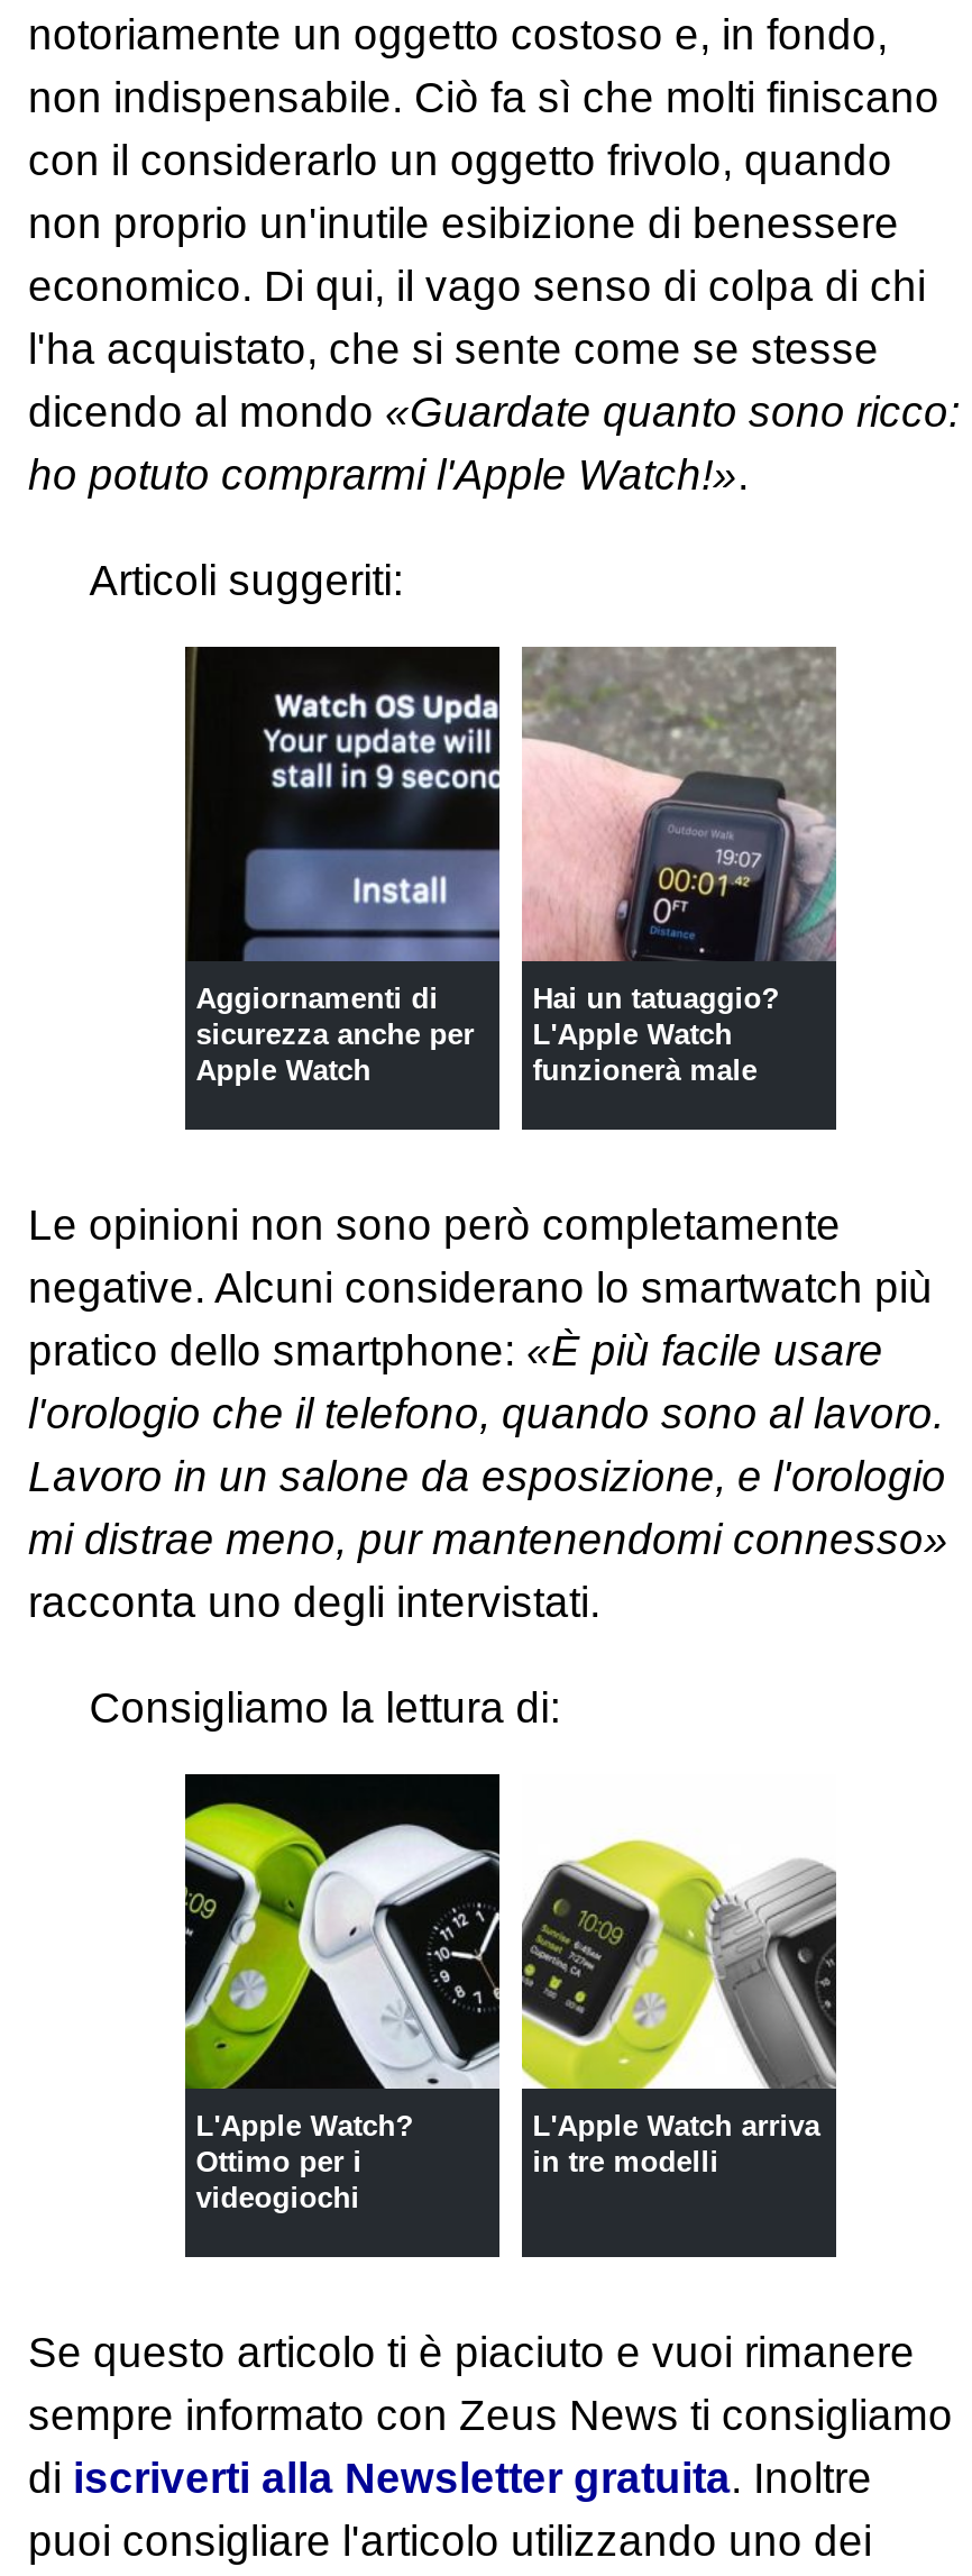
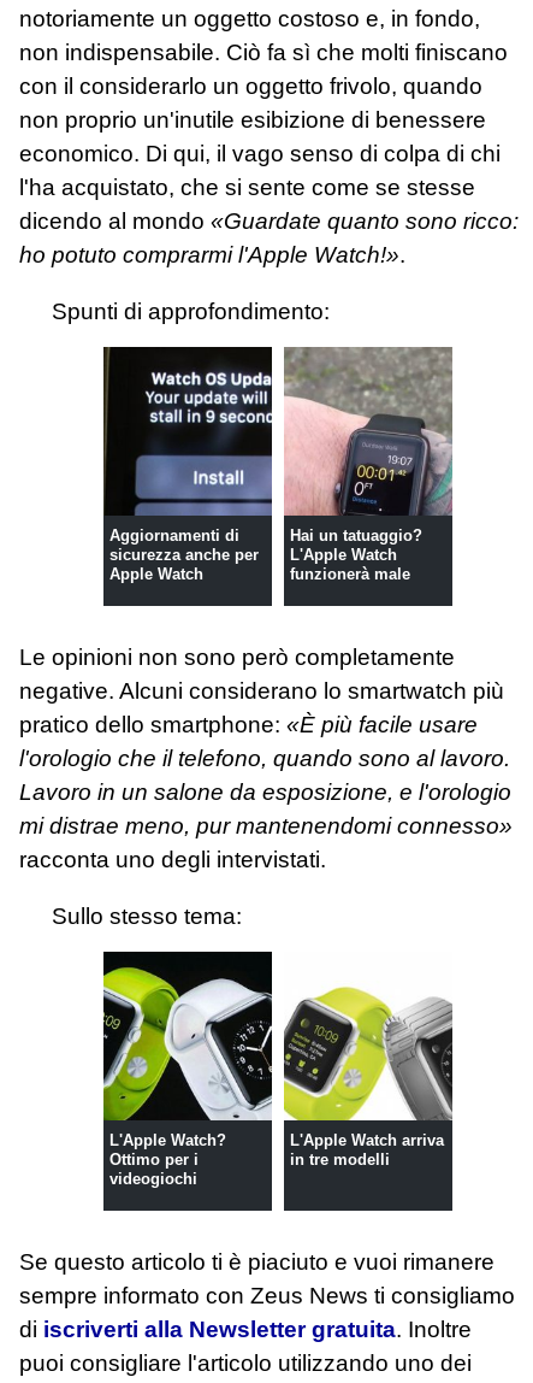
- Articoli suggeriti:
+ Spunti di approfondimento:

- Consigliamo la lettura di:
+ Sullo stesso tema:
